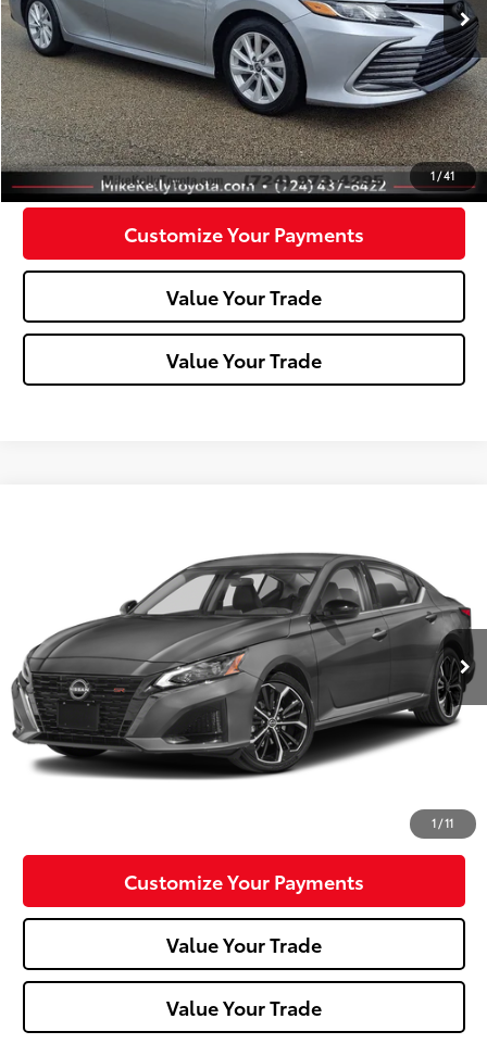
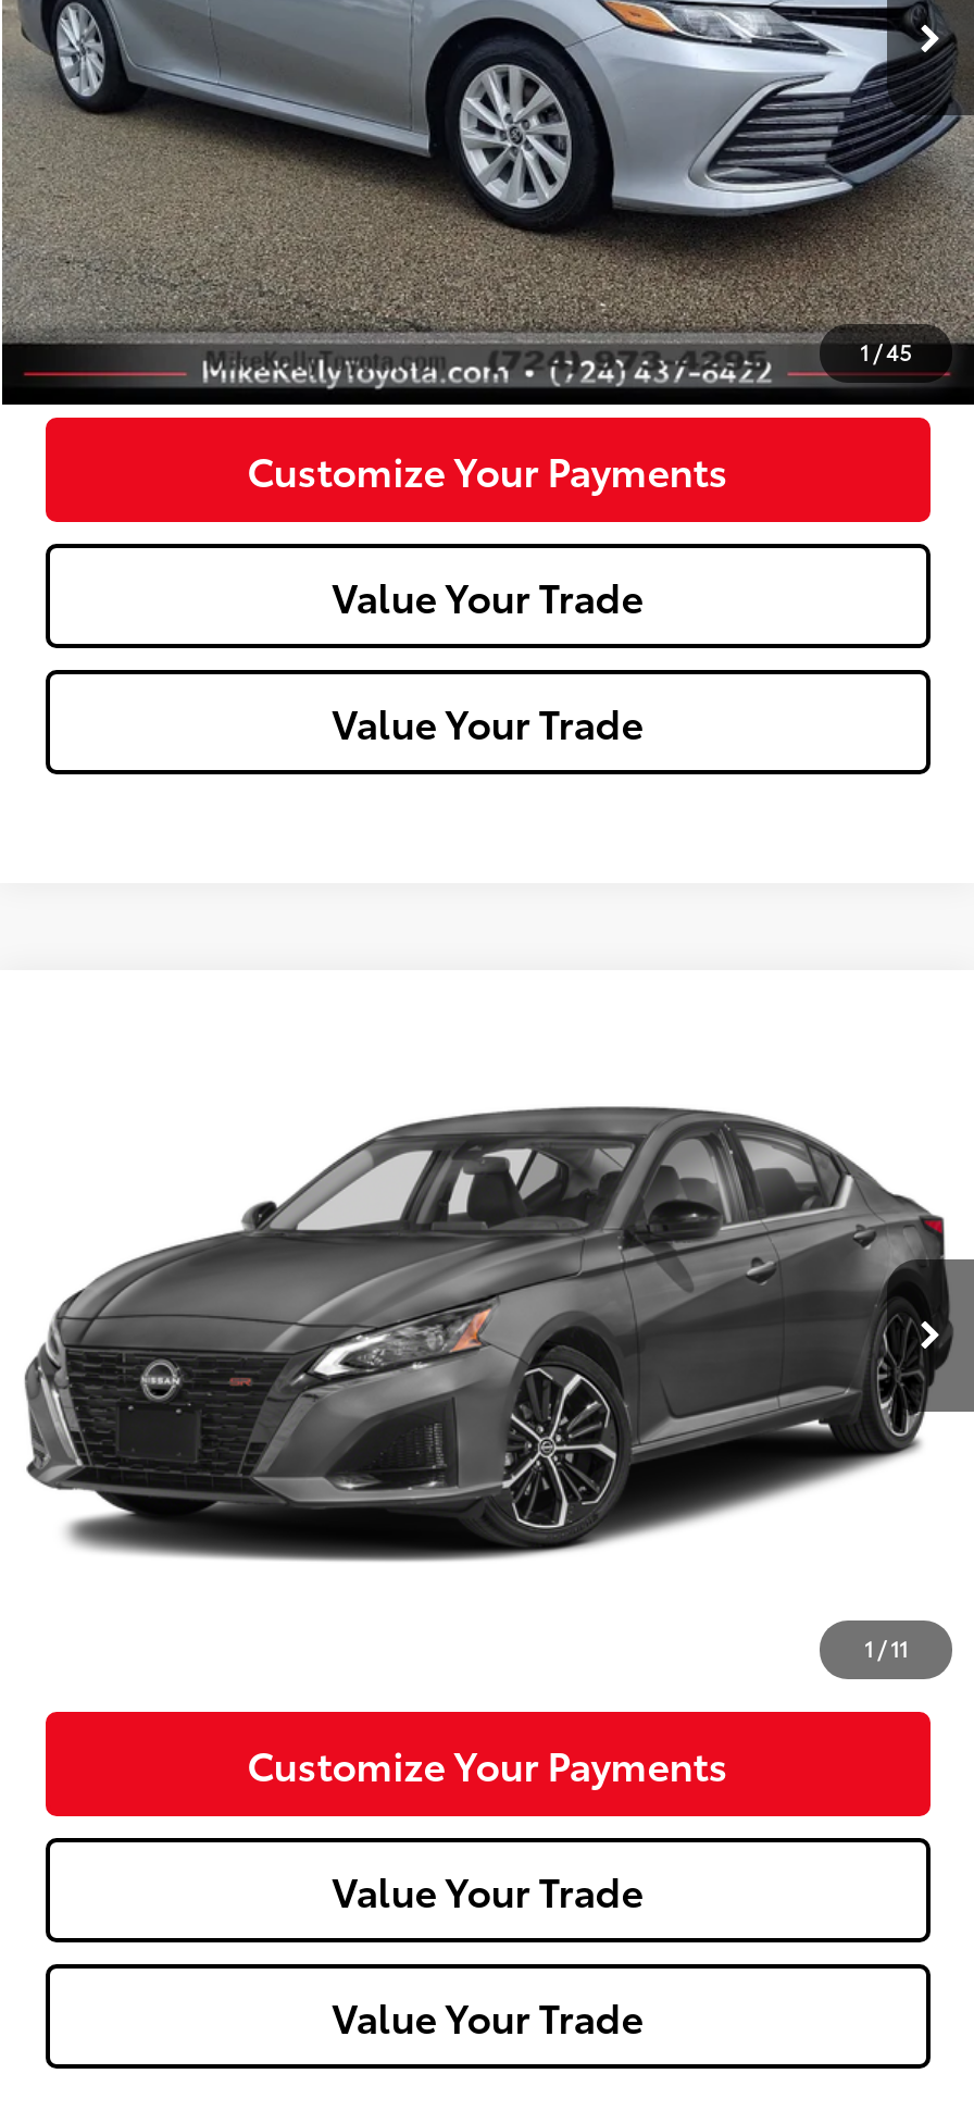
- 1 / 41
+ 1 / 45
